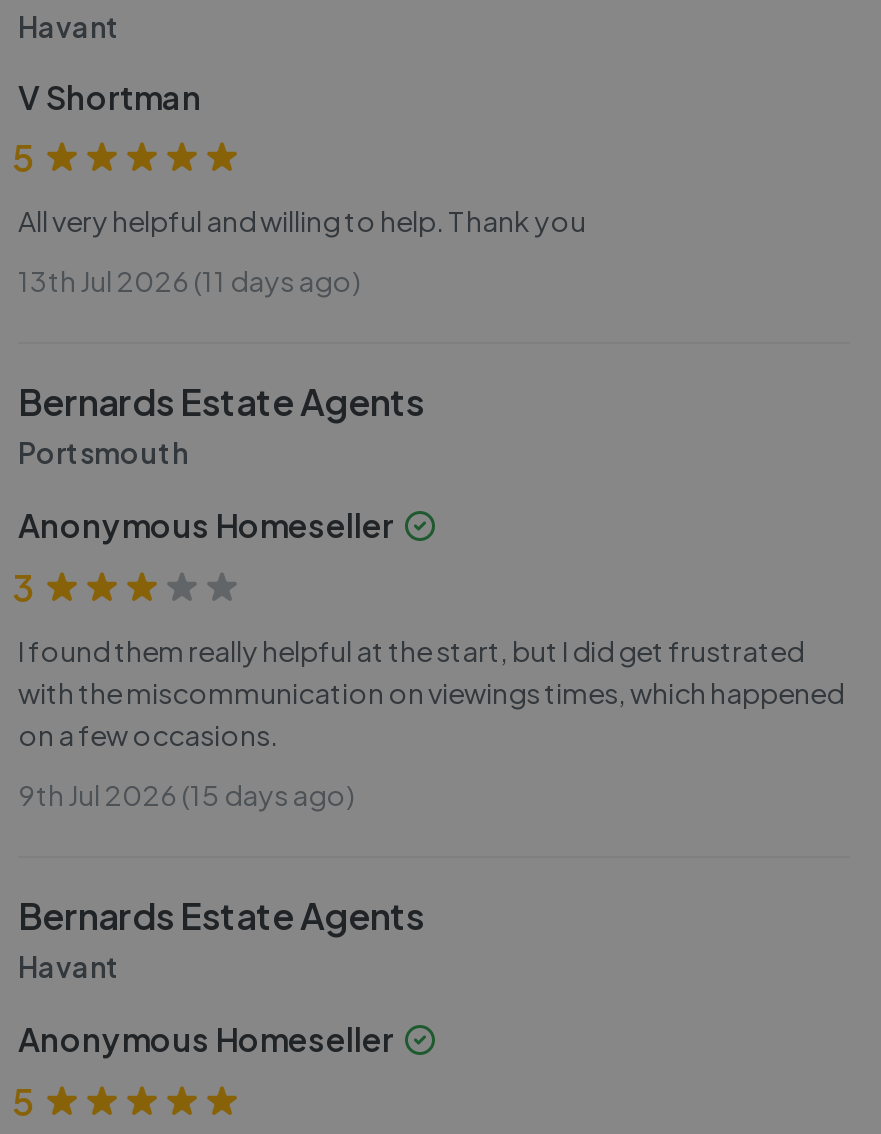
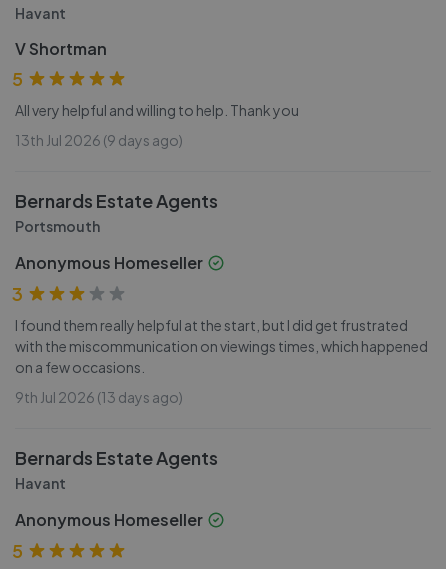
- 13th Jul 2026 (11 days ago)
+ 13th Jul 2026 (9 days ago)

- 9th Jul 2026 (15 days ago)
+ 9th Jul 2026 (13 days ago)
